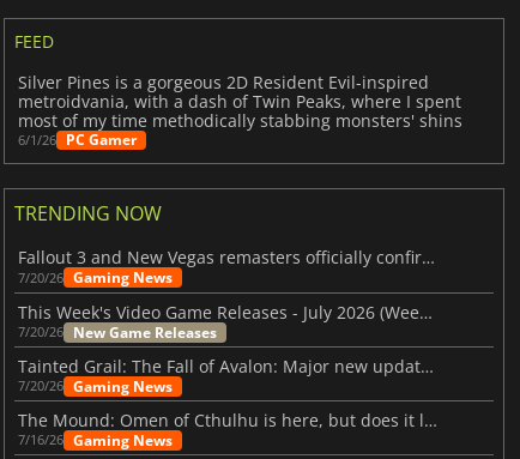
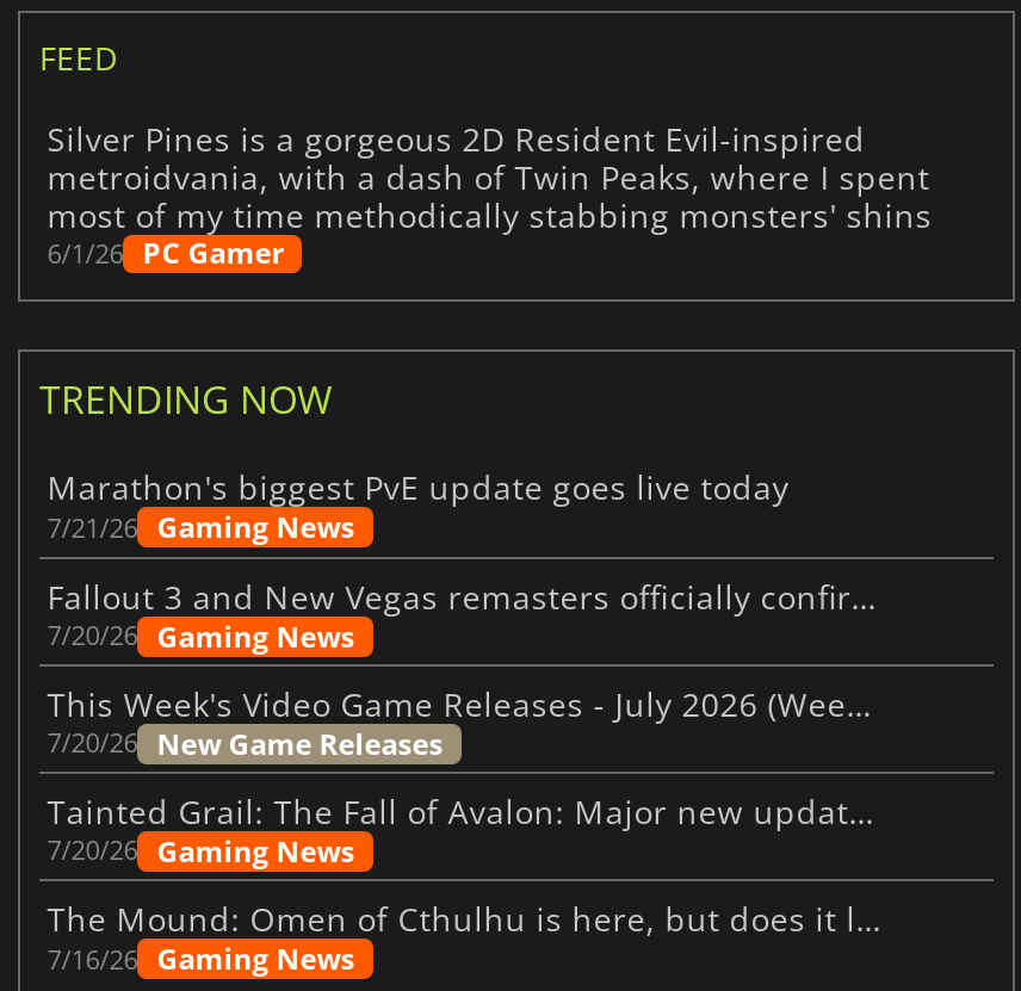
+ Marathon's biggest PvE update goes live today
+ 7/21/26 Gaming News
